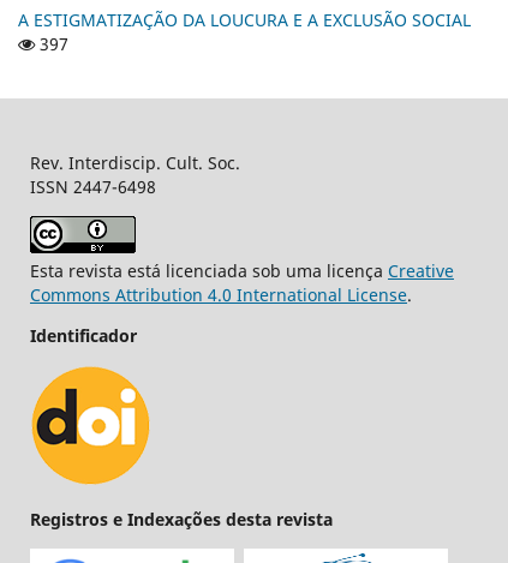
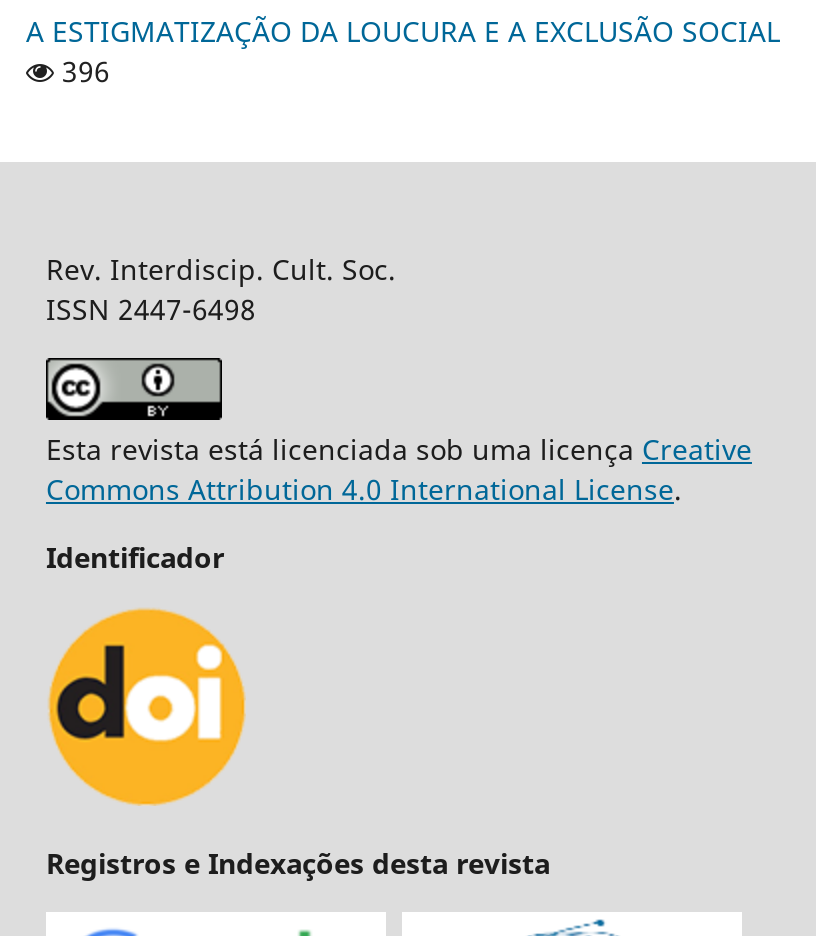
- 397
+ 396
